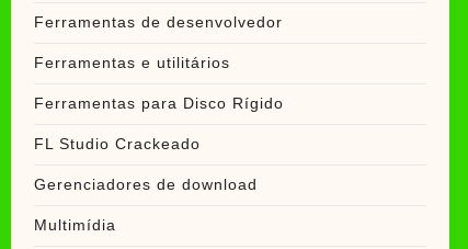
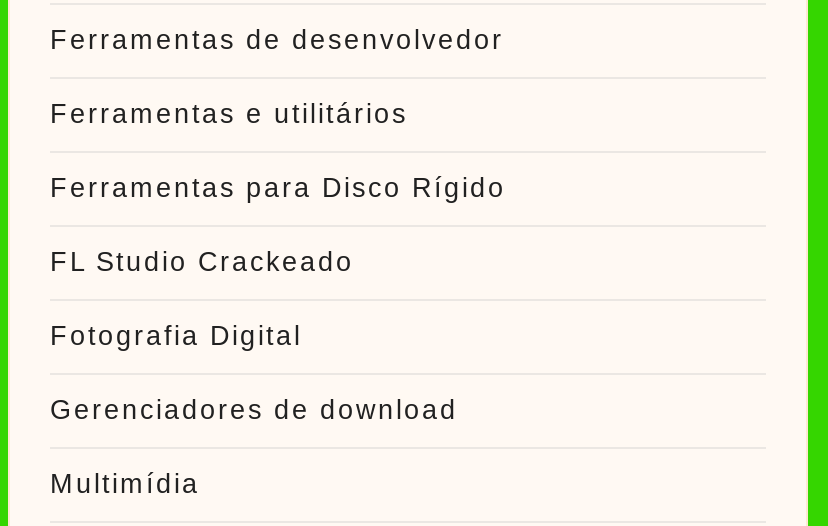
+ Fotografia Digital
